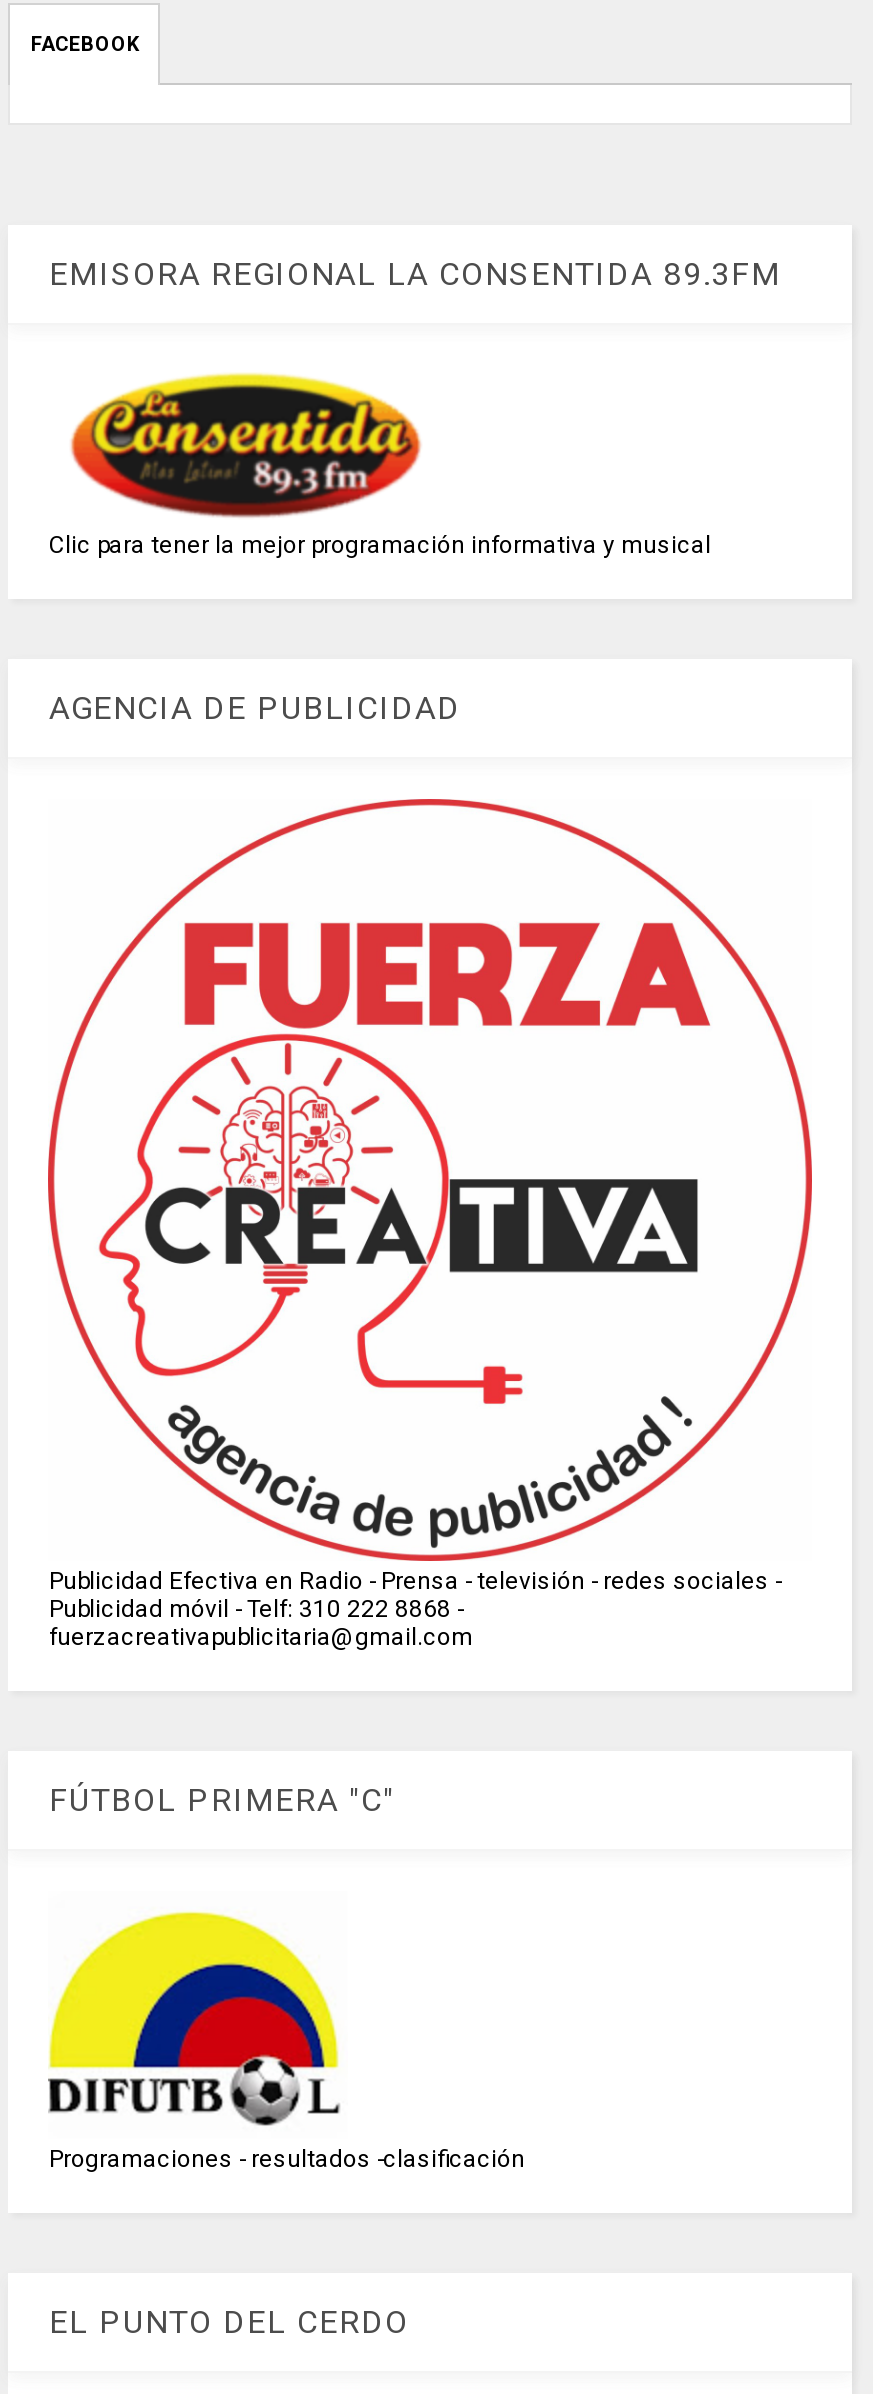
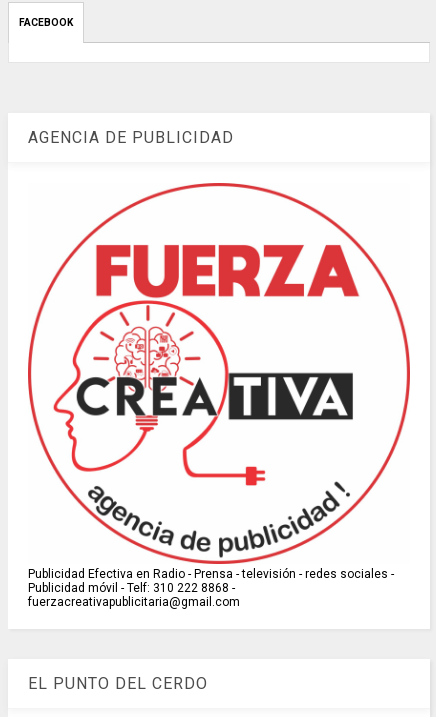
- EMISORA REGIONAL LA CONSENTIDA 89.3FM

- [image]
- Clic para tener la mejor programación informativa y musical

- FÚTBOL PRIMERA "C"

- [image]
- Programaciones - resultados -clasificación
